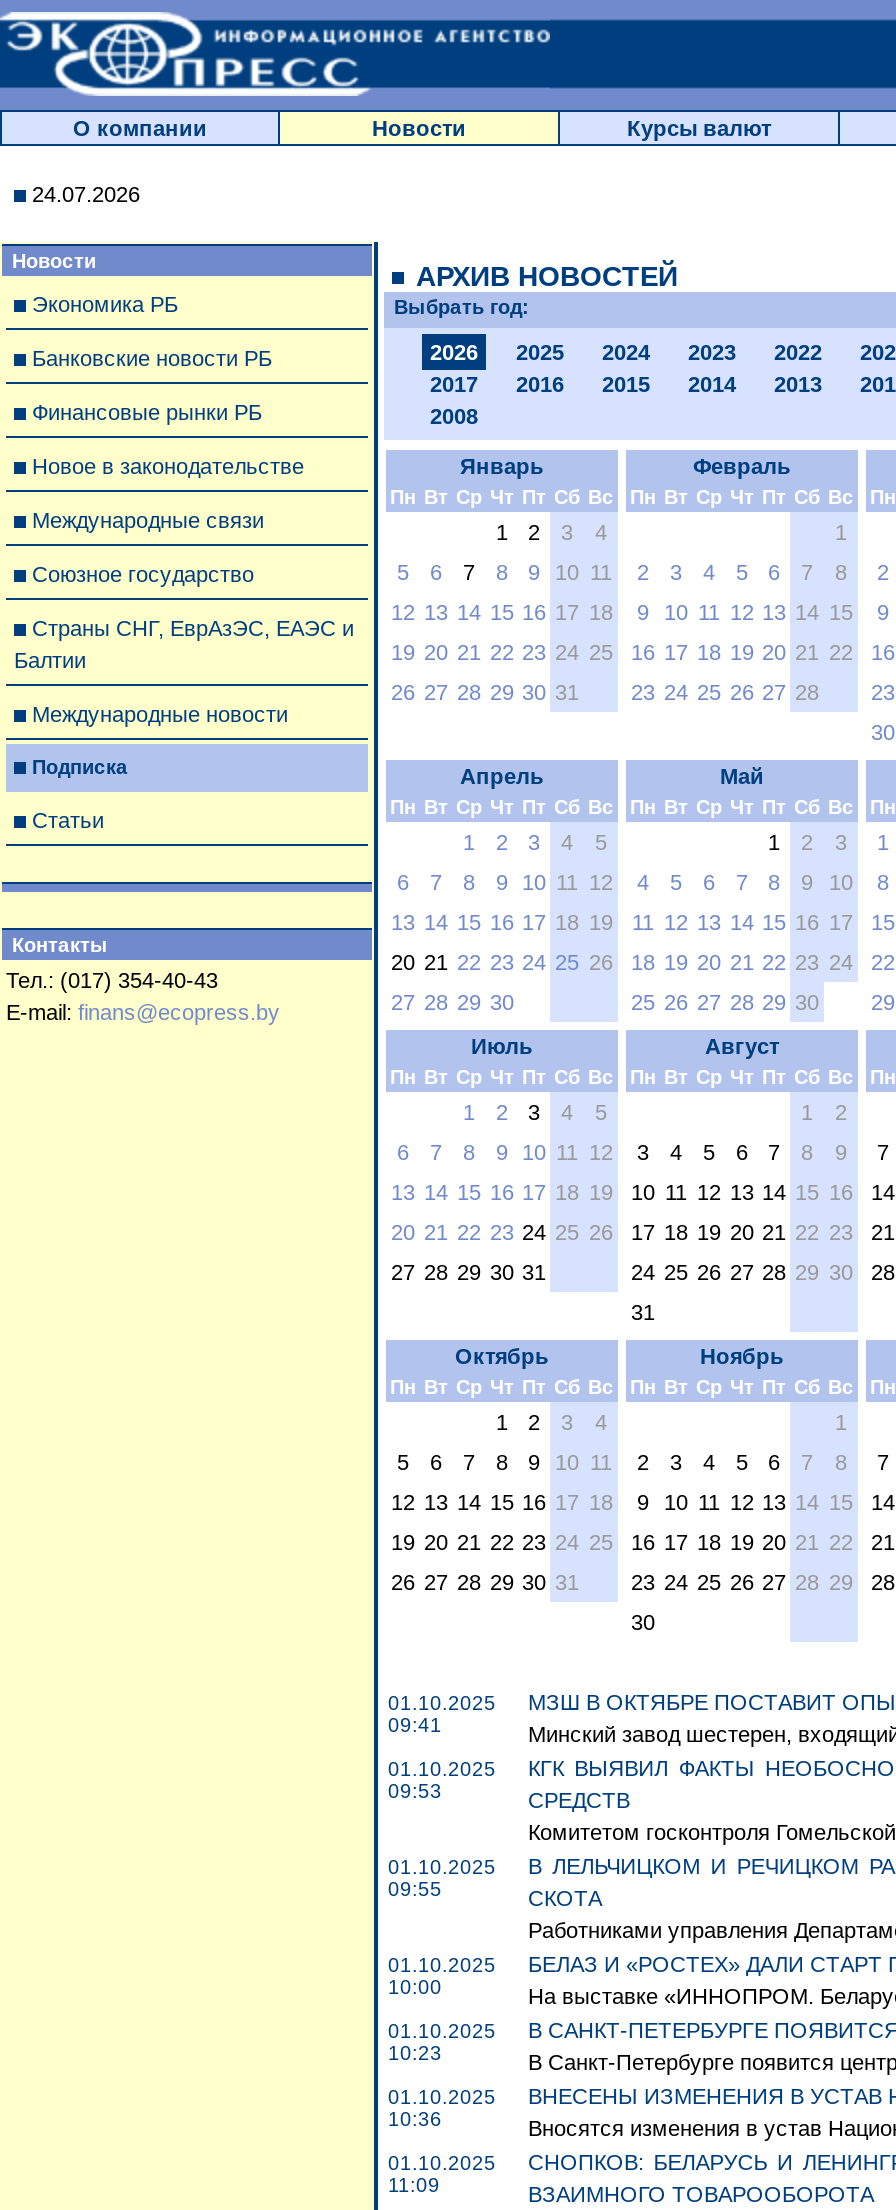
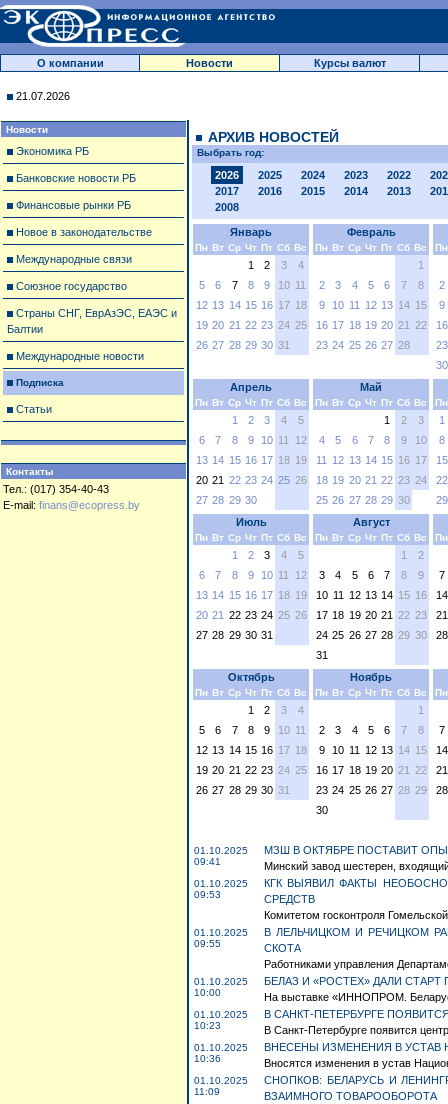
- 24.07.2026
+ 21.07.2026
